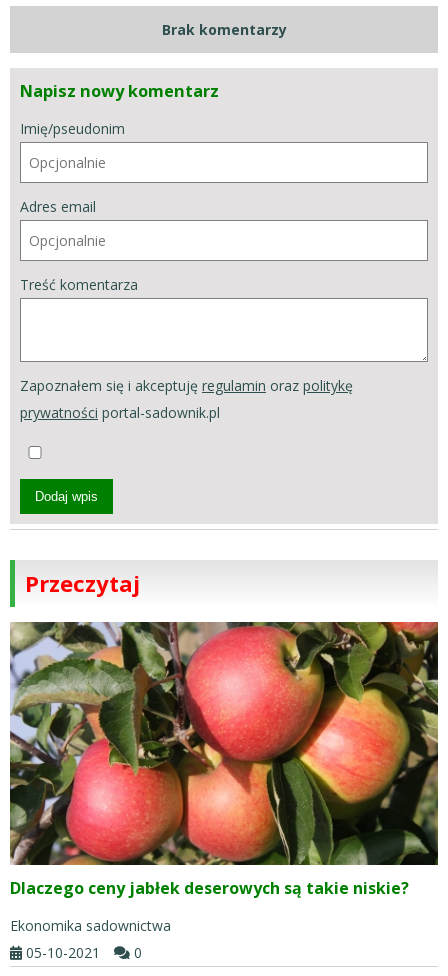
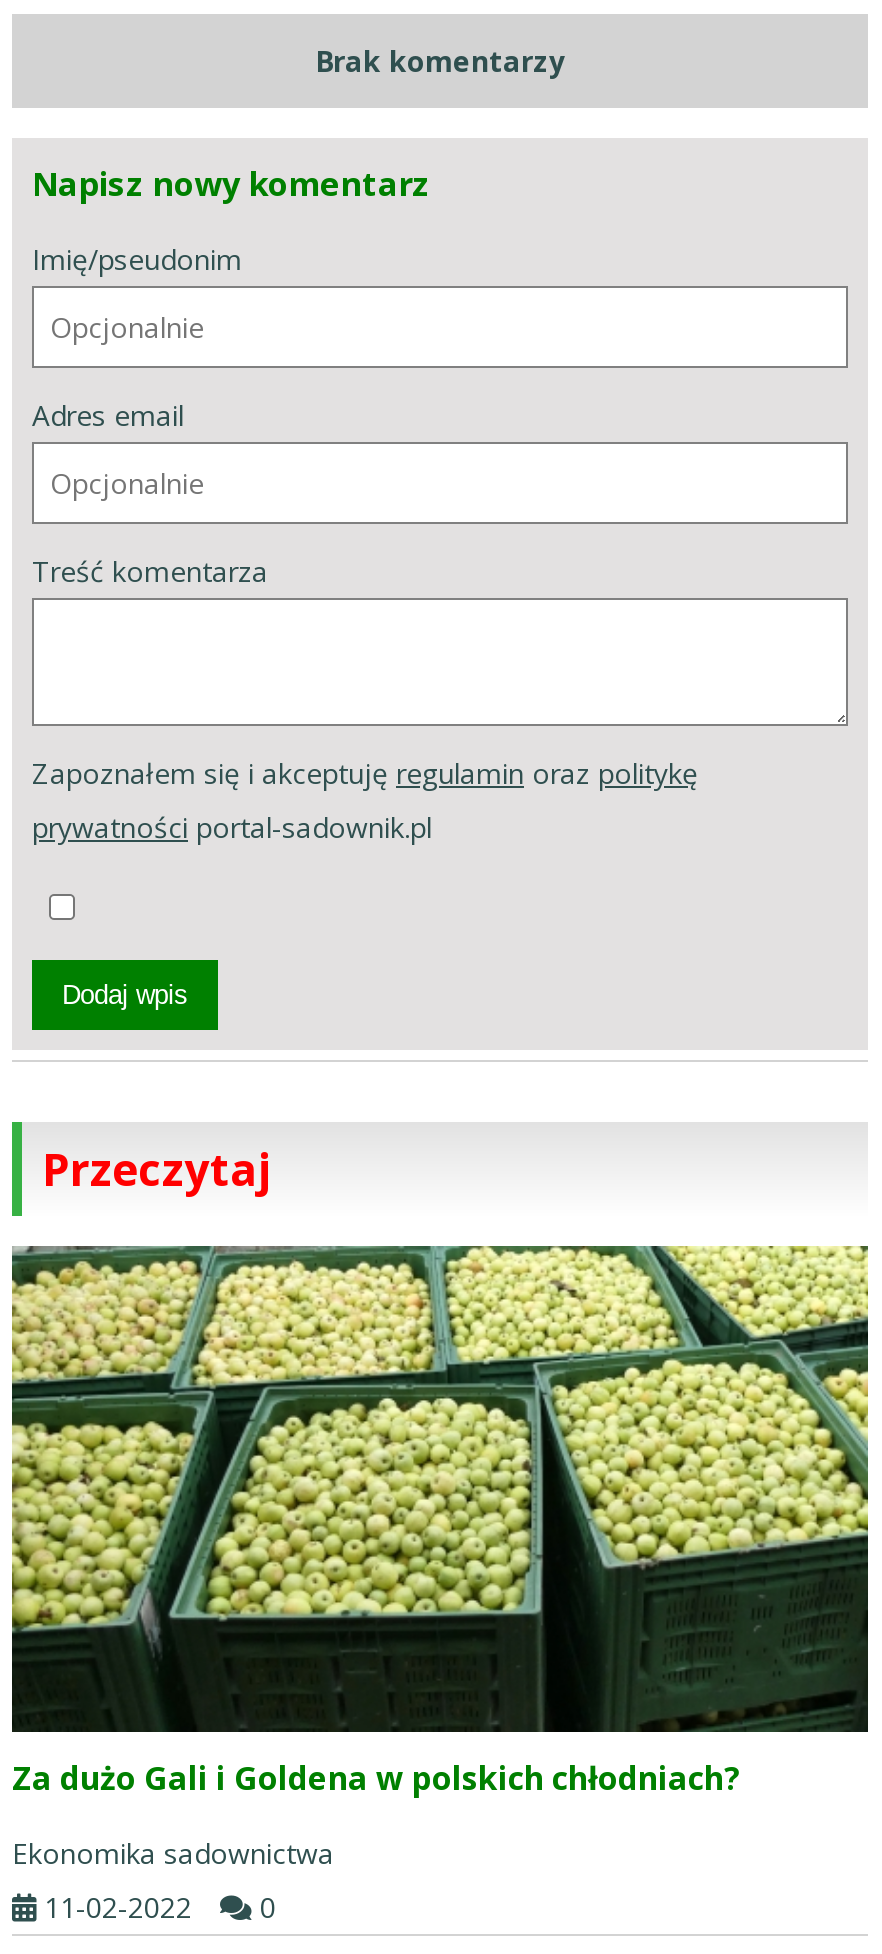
- [image]
- Dlaczego ceny jabłek deserowych są takie niskie?
+ [image]
+ Za dużo Gali i Goldena w polskich chłodniach?

- 05-10-2021 0
+ 11-02-2022 0
